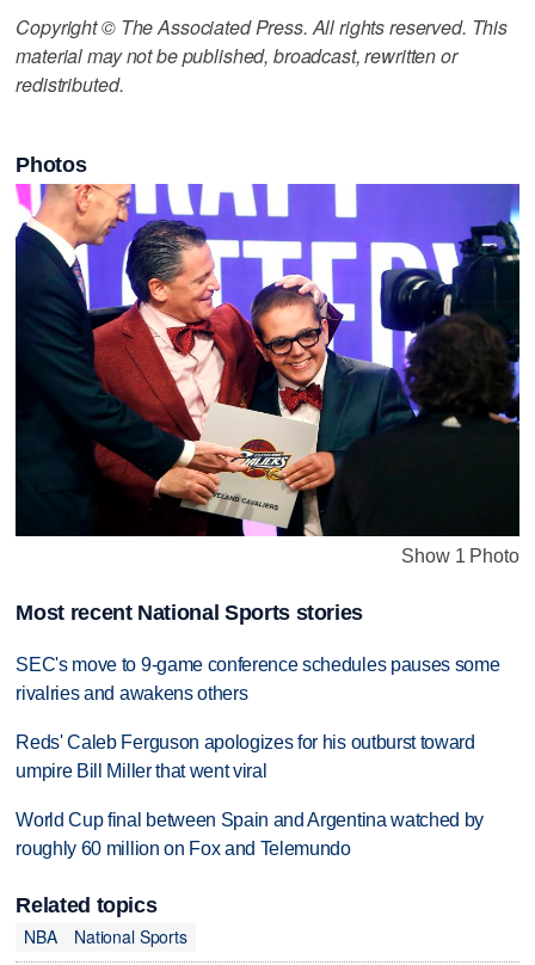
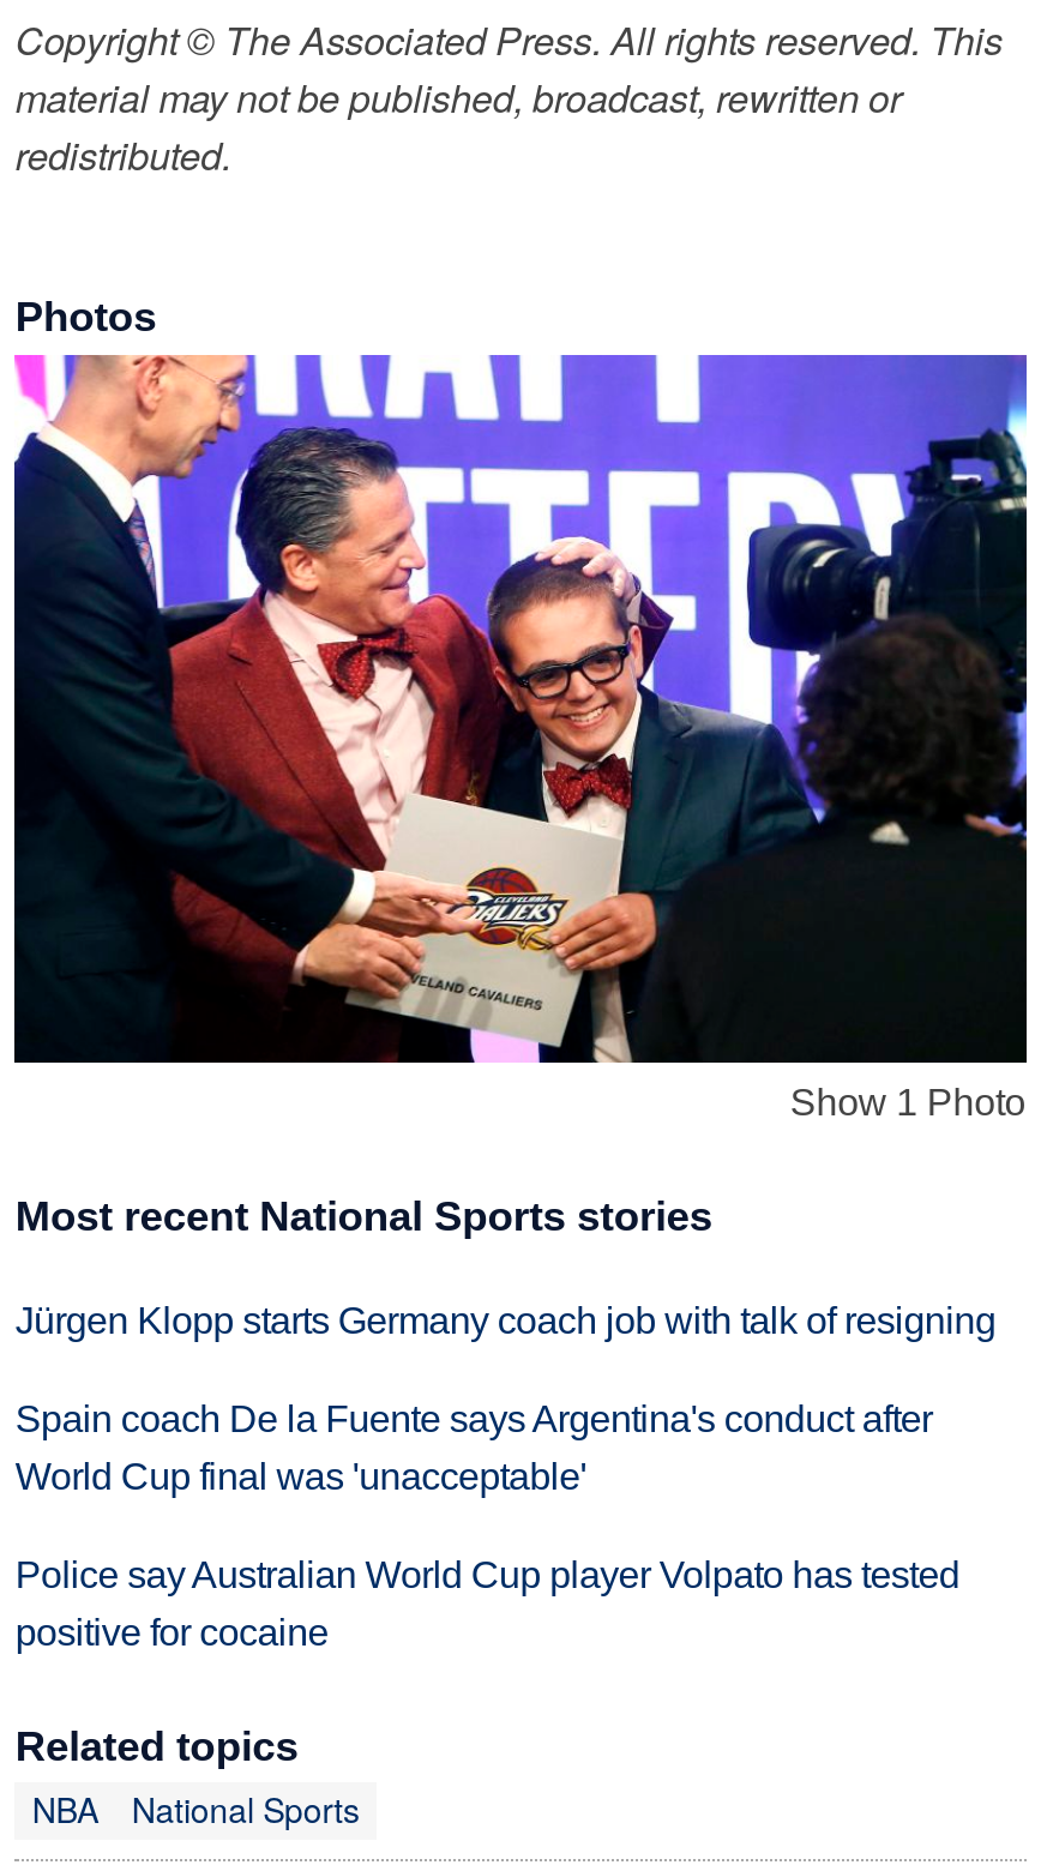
- SEC's move to 9-game conference schedules pauses some
- rivalries and awakens others
+ Jürgen Klopp starts Germany coach job with talk of resigning

- Reds' Caleb Ferguson apologizes for his outburst toward
- umpire Bill Miller that went viral
+ Spain coach De la Fuente says Argentina's conduct after
+ World Cup final was 'unacceptable'

- World Cup final between Spain and Argentina watched by
- roughly 60 million on Fox and Telemundo
+ Police say Australian World Cup player Volpato has tested
+ positive for cocaine
